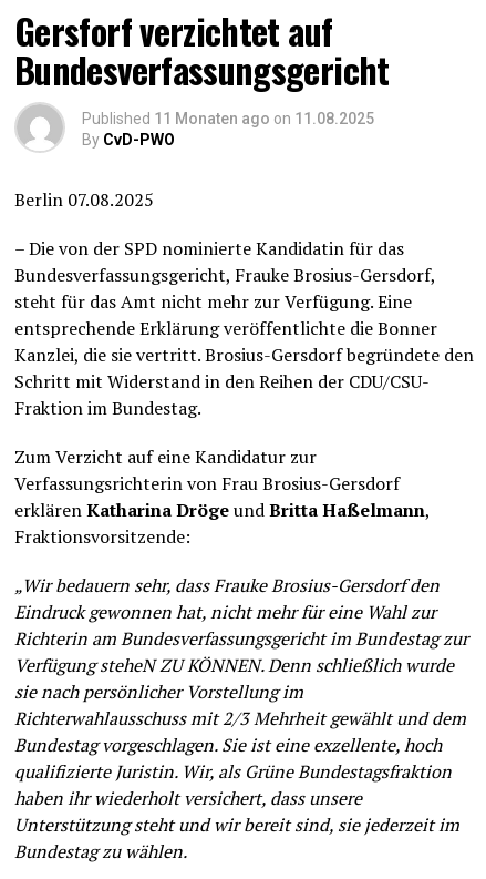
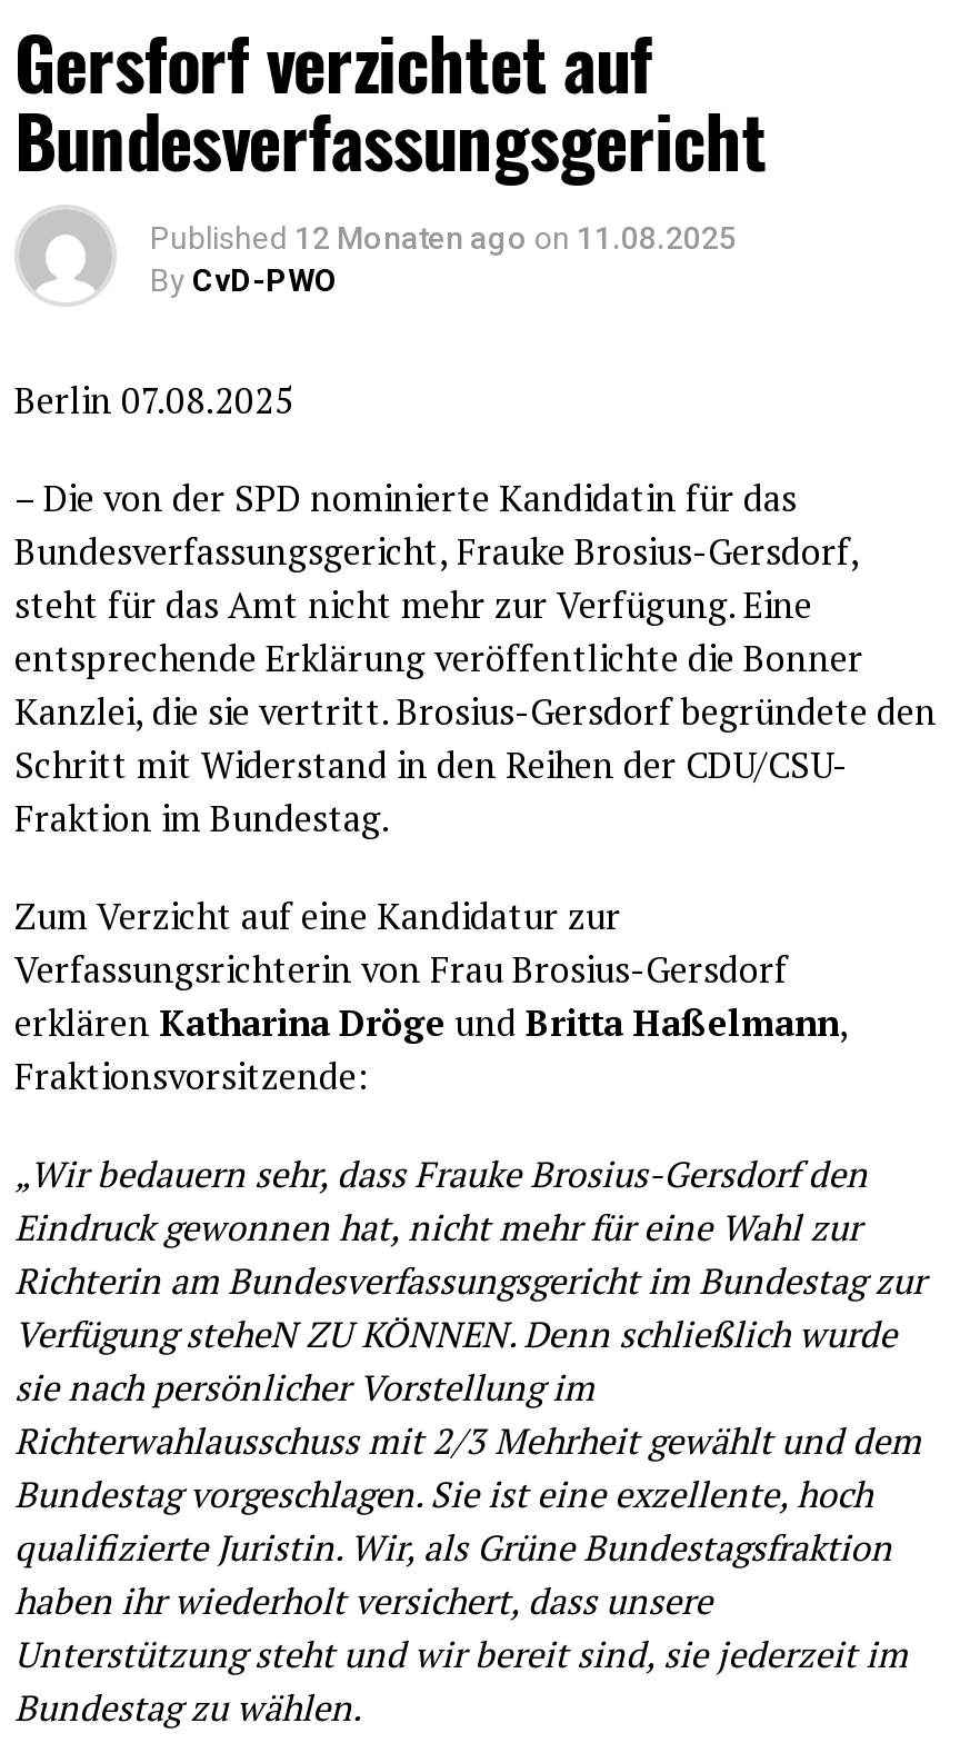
- Published 11 Monaten ago on 11.08.2025
+ Published 12 Monaten ago on 11.08.2025
